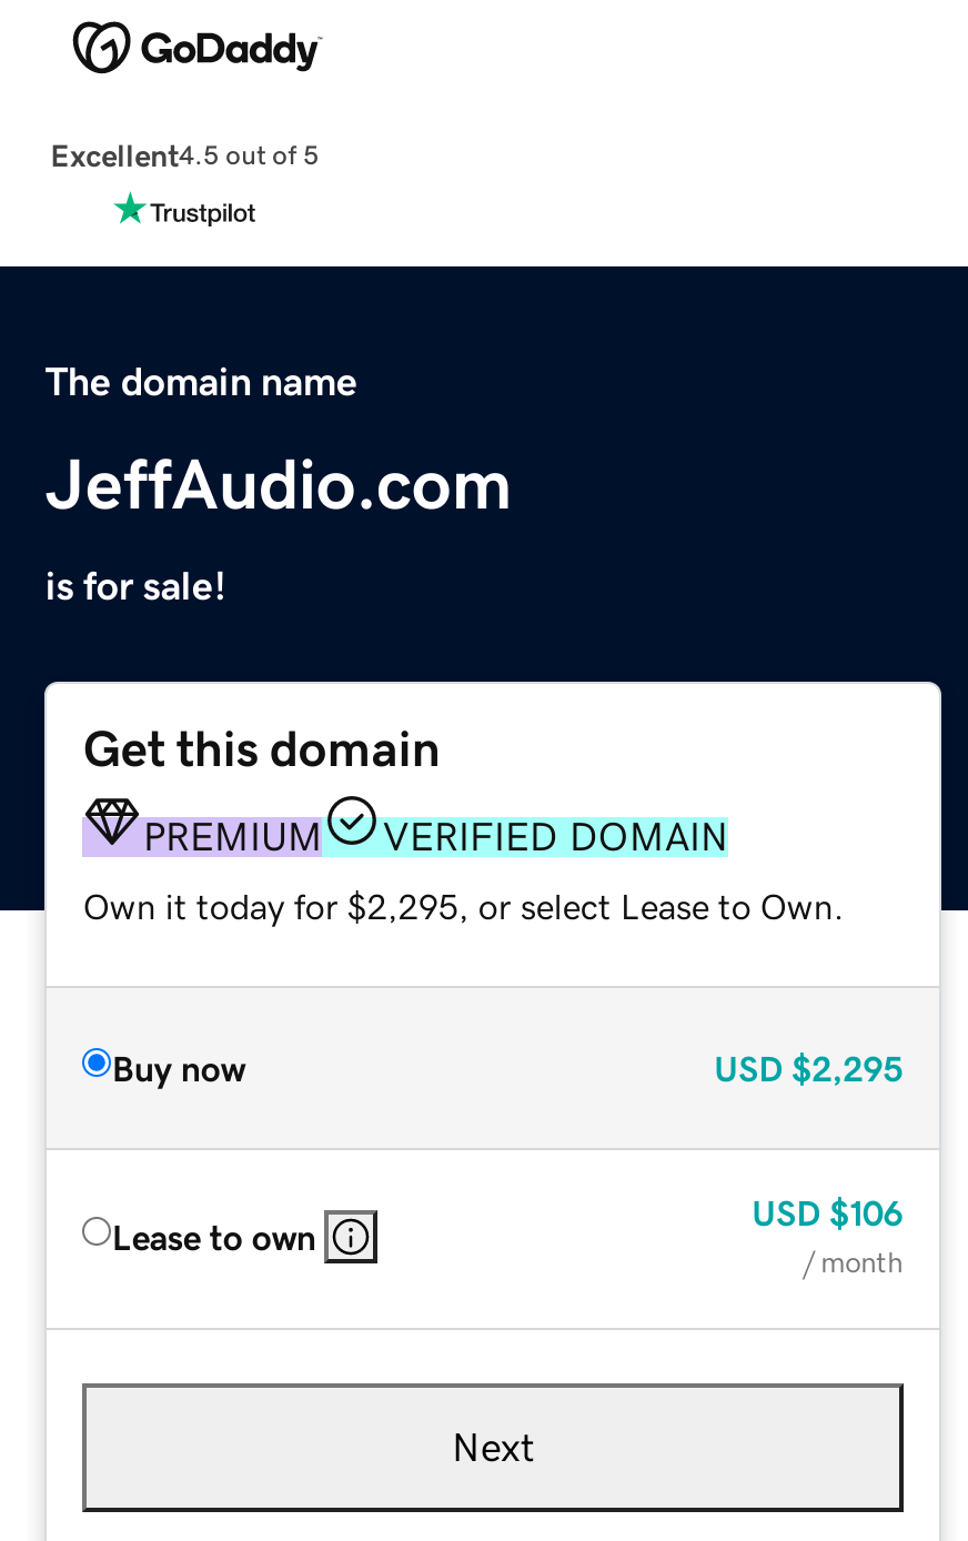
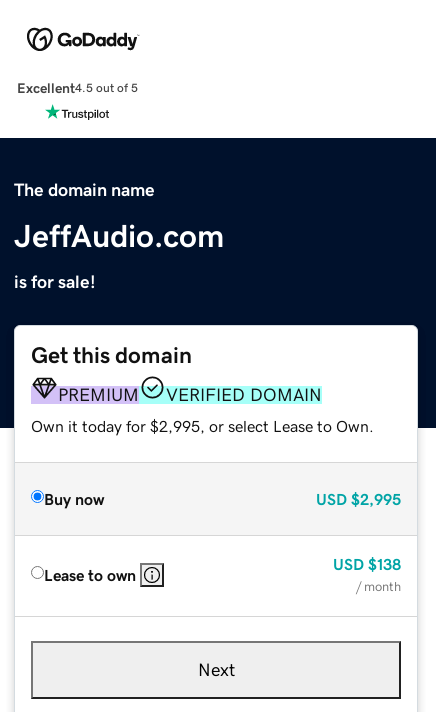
- Own it today for $2,295, or select Lease to Own.
+ Own it today for $2,995, or select Lease to Own.

- USD $2,295
+ USD $2,995

- USD $106
+ USD $138
